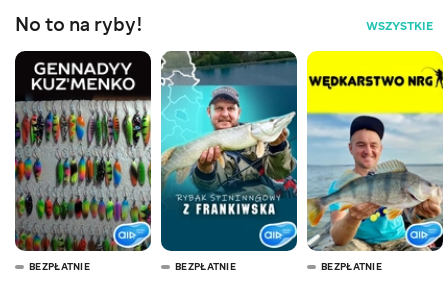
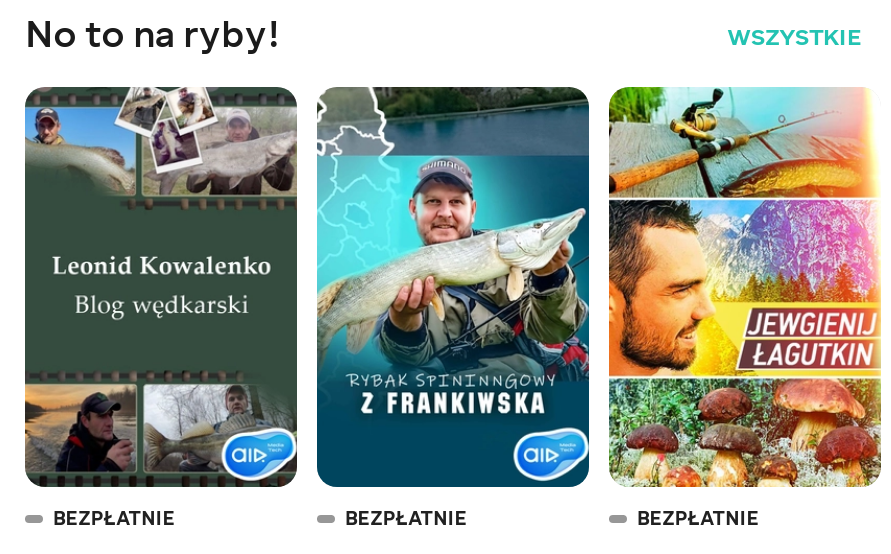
- [image]
+ [image]

- [image]
+ [image]
